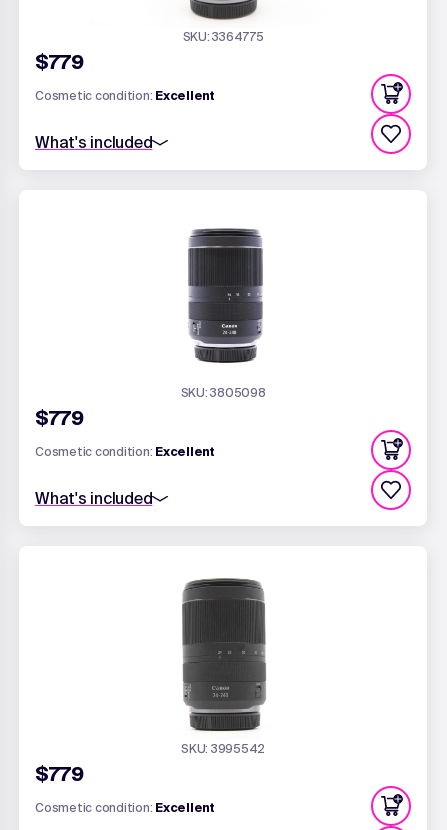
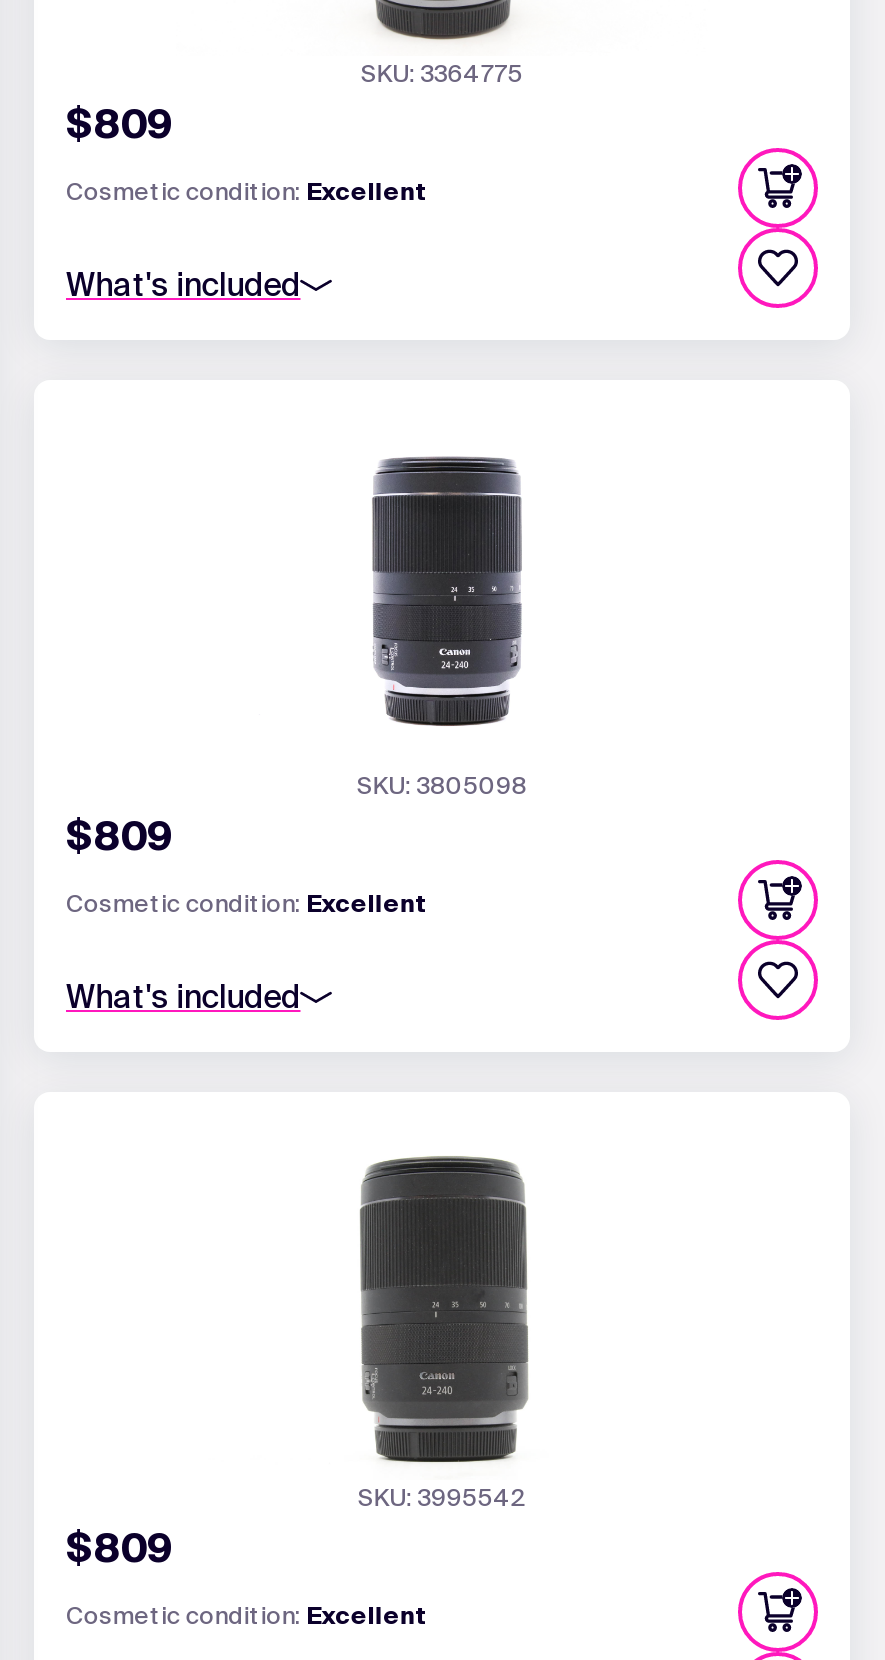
- $779
+ $809

- $779
+ $809

- $779
+ $809
